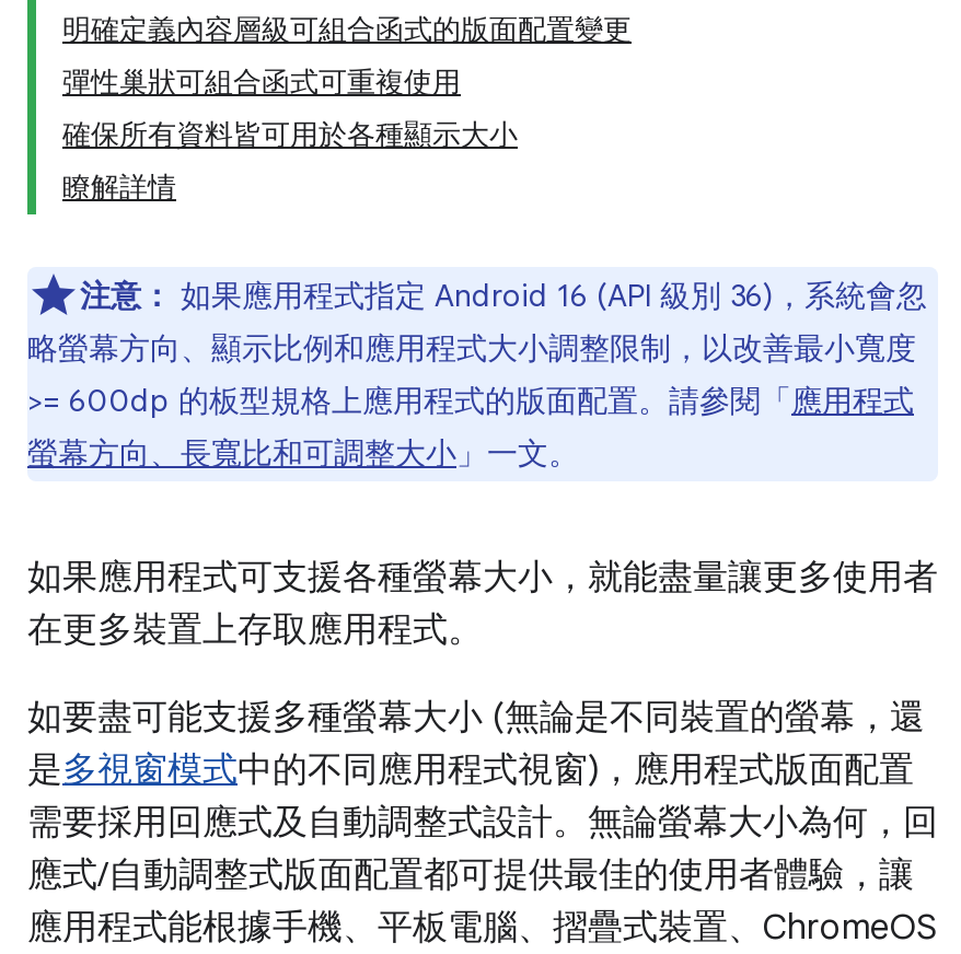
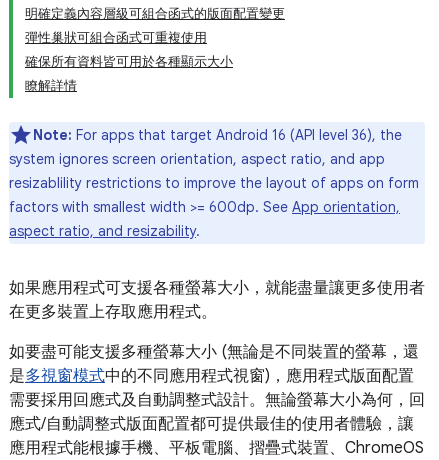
- 注意：如果應用程式指定 Android 16 (API 級別 36)，系統會忽
- 略螢幕方向、顯示比例和應用程式大小調整限制，以改善最小寬度
- >= 600dp 的板型規格上應用程式的版面配置。請參閱「應用程式
- 螢幕方向、長寬比和可調整大小」一文。
+ Note: For apps that target Android 16 (API level 36), the
+ system ignores screen orientation, aspect ratio, and app
+ resizablility restrictions to improve the layout of apps on form
+ factors with smallest width >= 600dp. See App orientation,
+ aspect ratio, and resizability.
